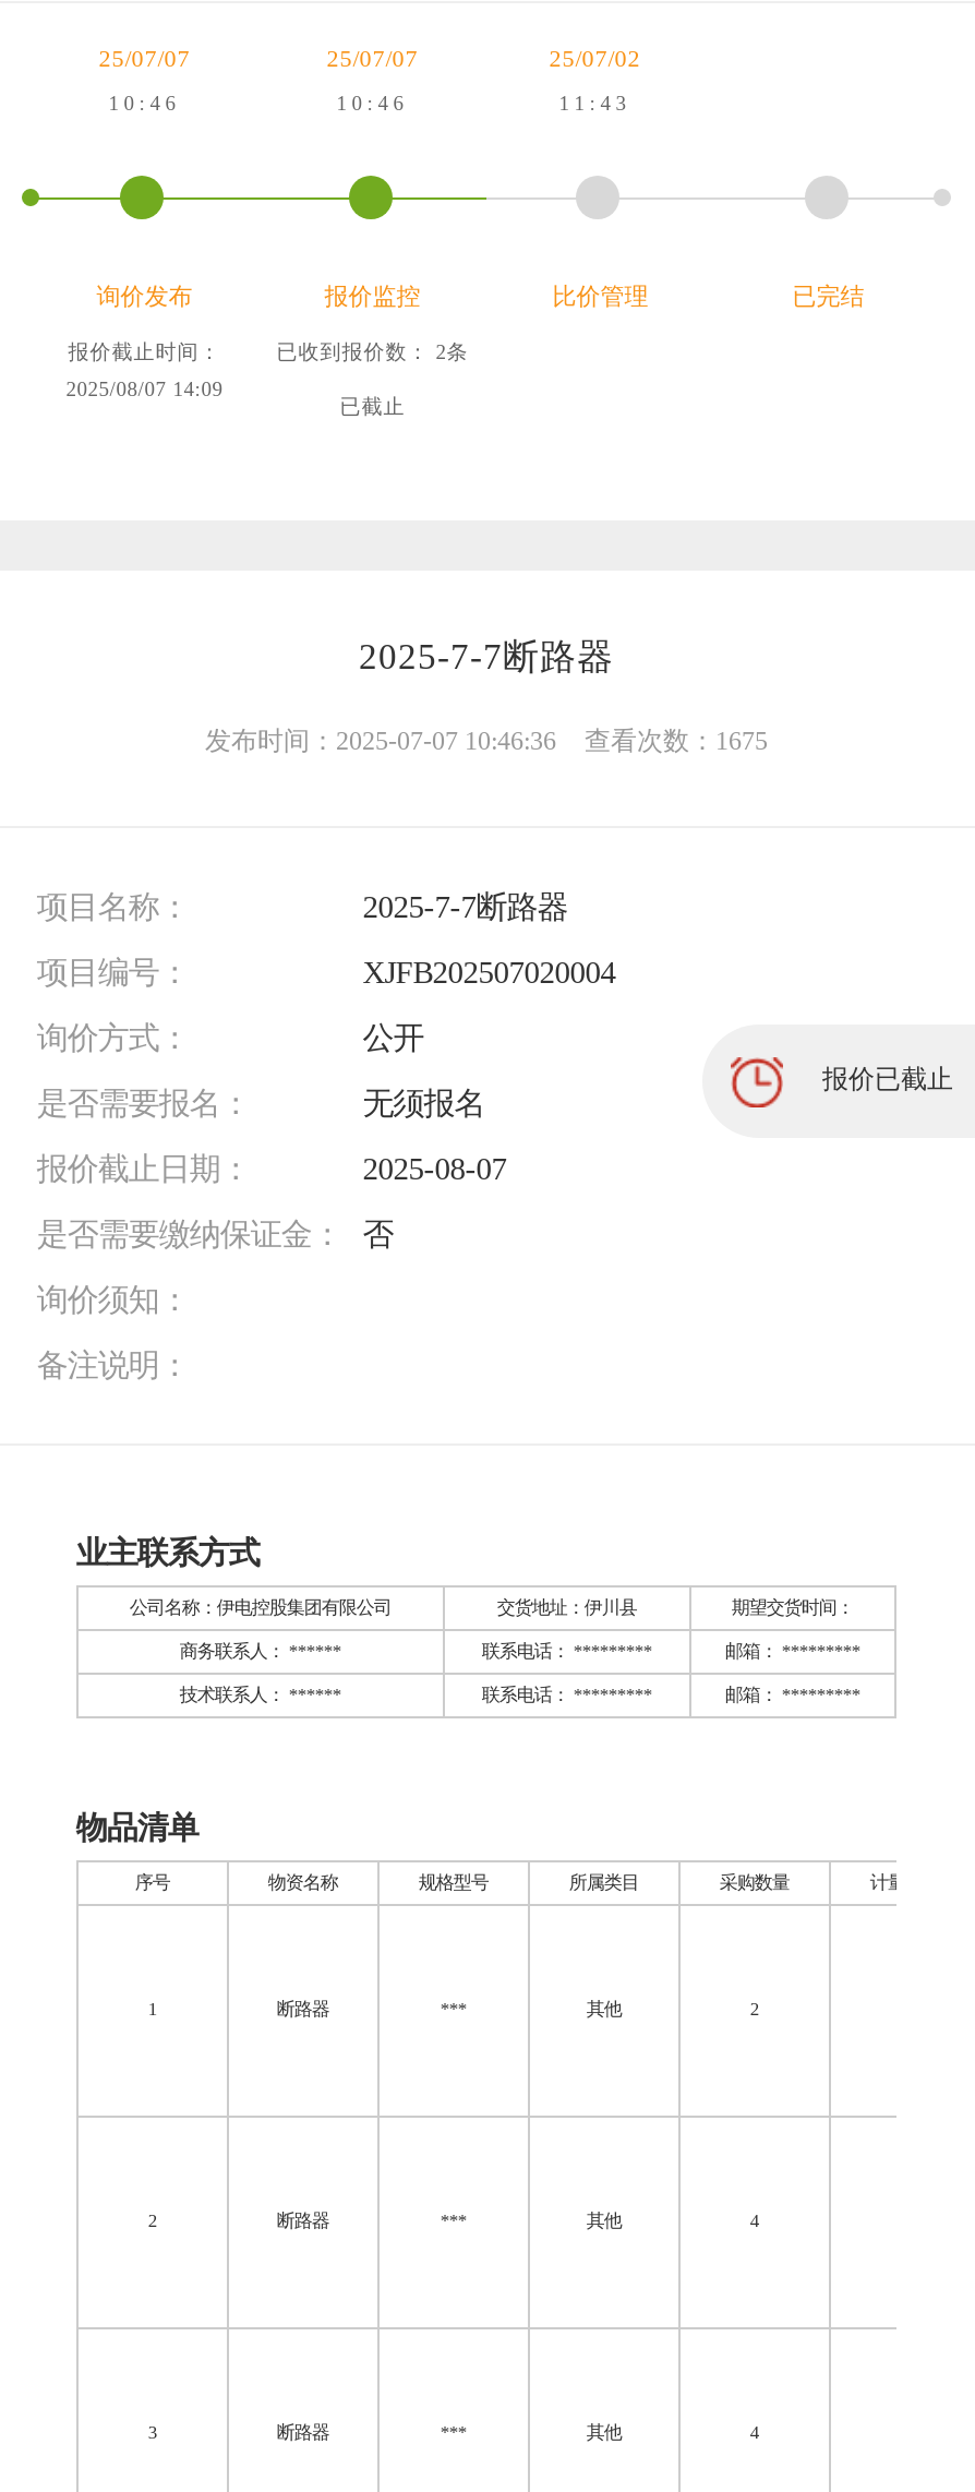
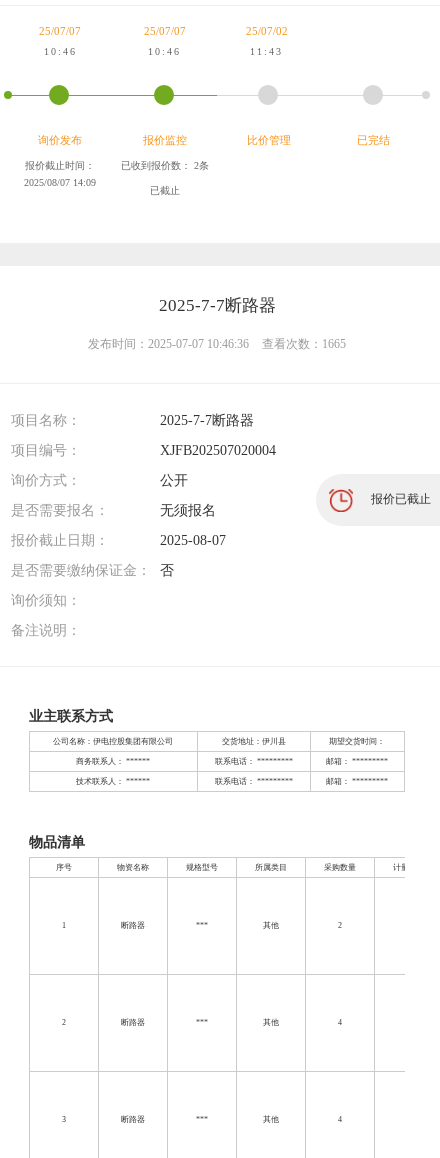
- 发布时间：2025-07-07 10:46:36 查看次数：1675
+ 发布时间：2025-07-07 10:46:36 查看次数：1665
